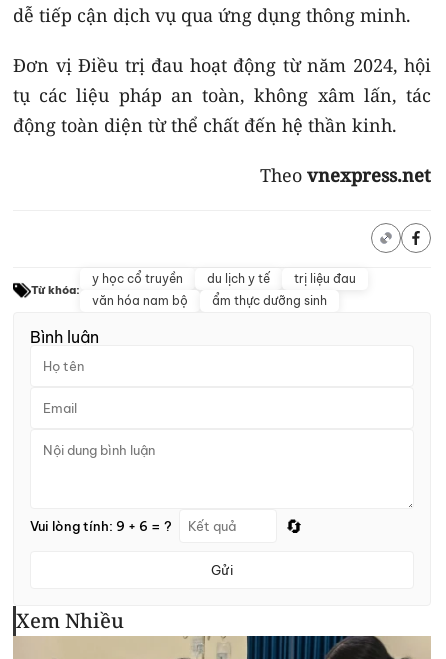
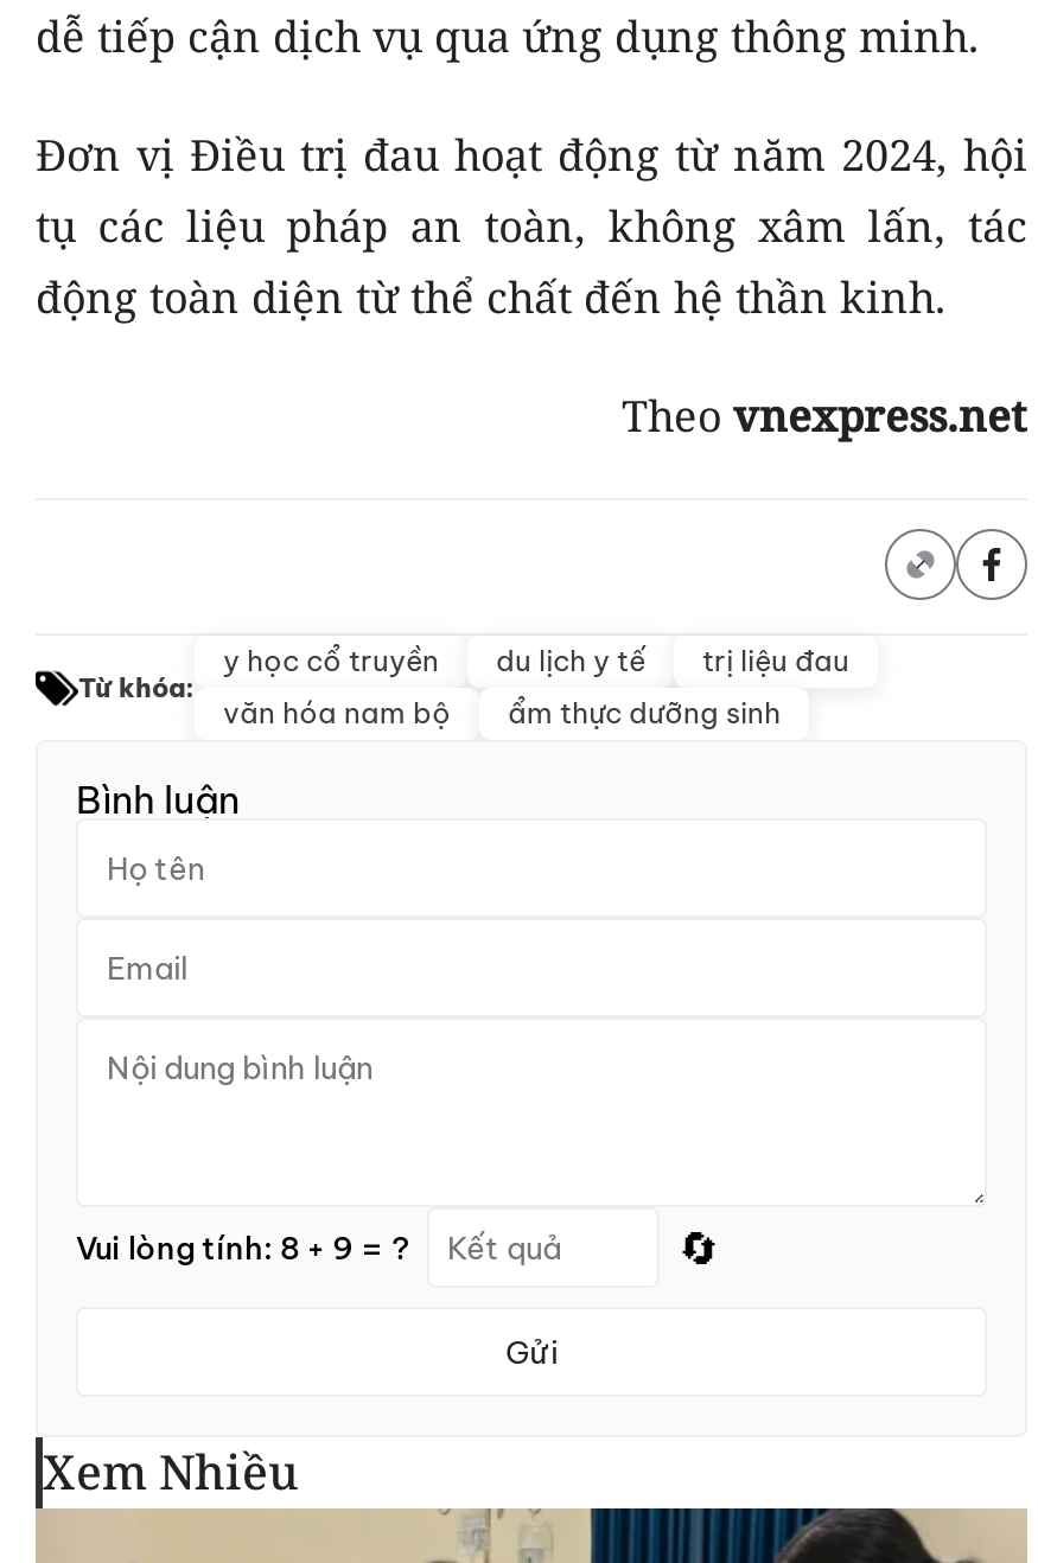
- Vui lòng tính: 9 + 6 = ?
+ Vui lòng tính: 8 + 9 = ?
